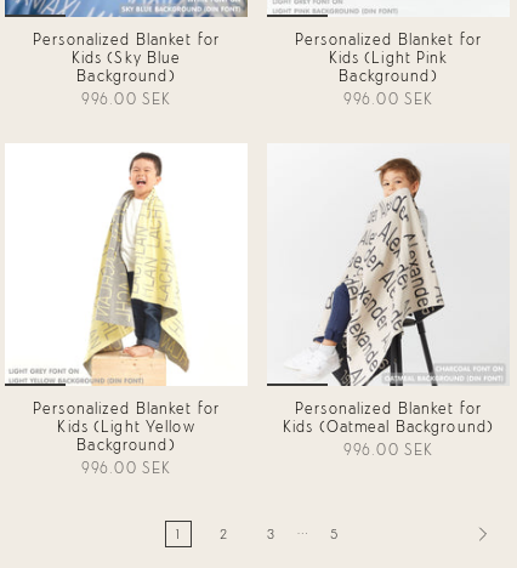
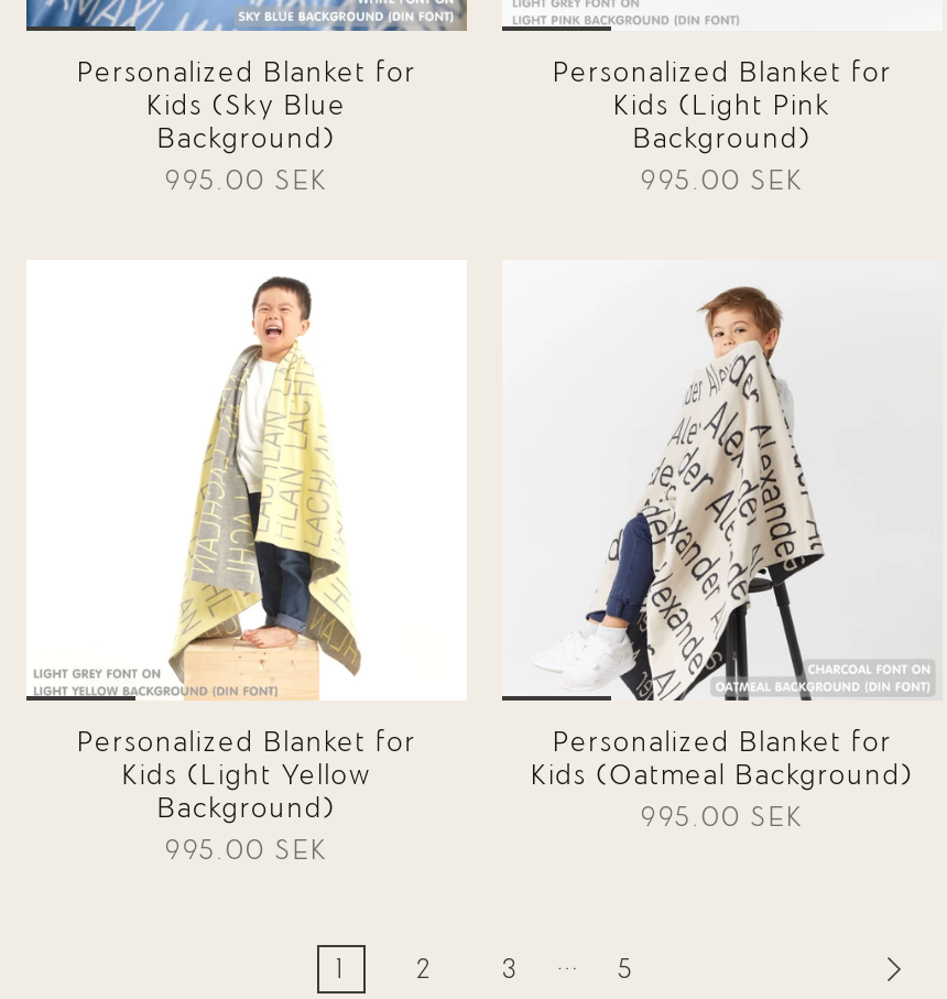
- 996.00 SEK
+ 995.00 SEK

- 996.00 SEK
+ 995.00 SEK

- 996.00 SEK
+ 995.00 SEK

- 996.00 SEK
+ 995.00 SEK
